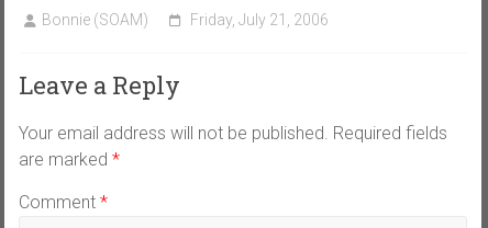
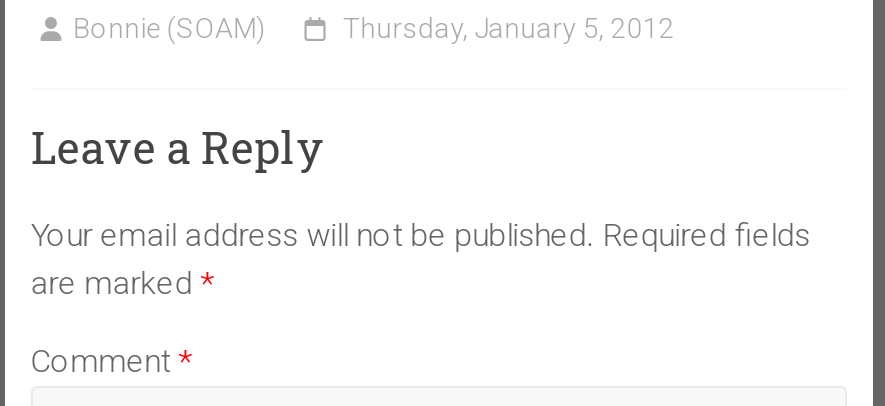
- Friday, July 21, 2006
+ Thursday, January 5, 2012
